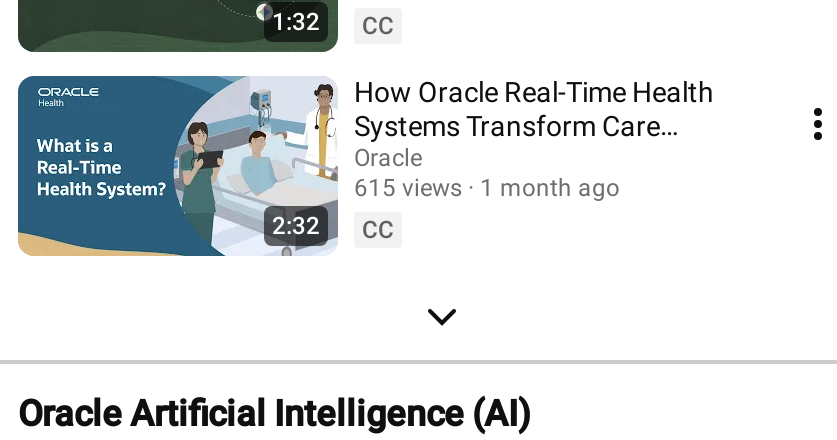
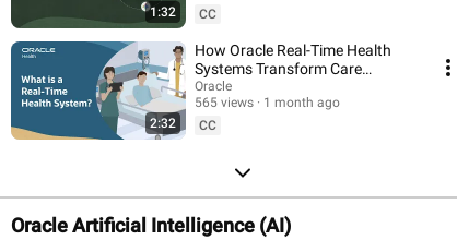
- 615 views 1 month ago
+ 565 views 1 month ago
